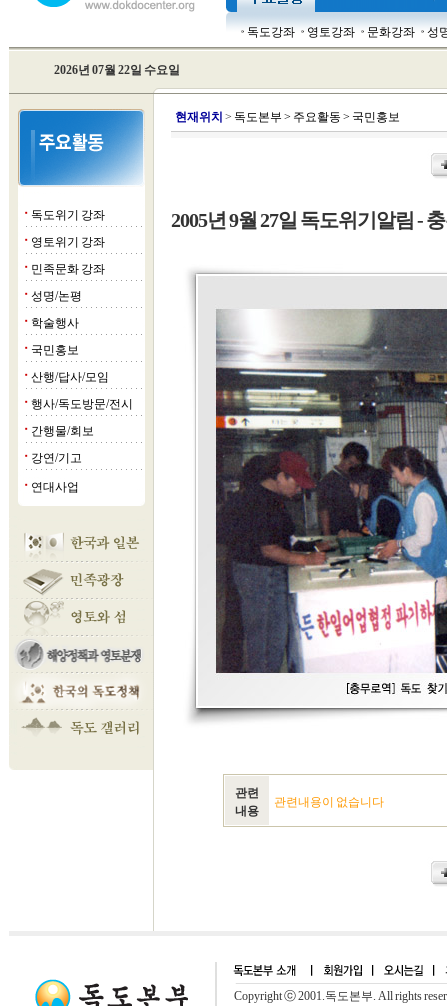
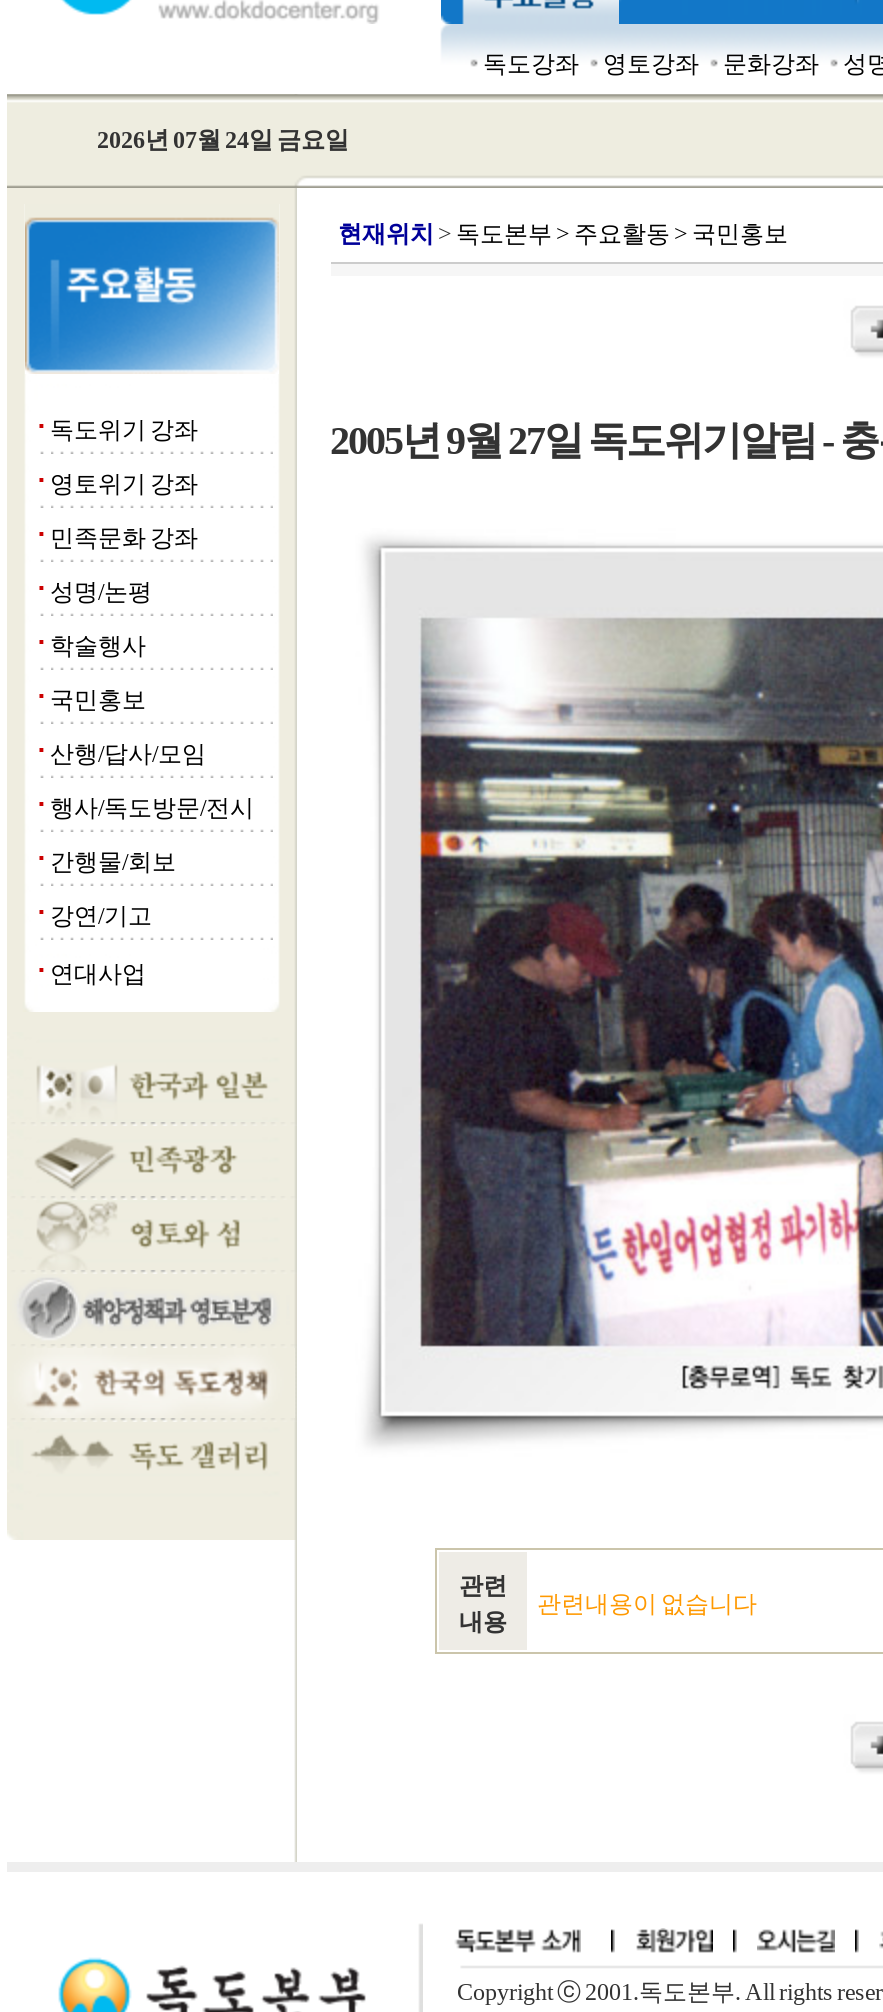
- 2026년 07월 22일 수요일
+ 2026년 07월 24일 금요일
